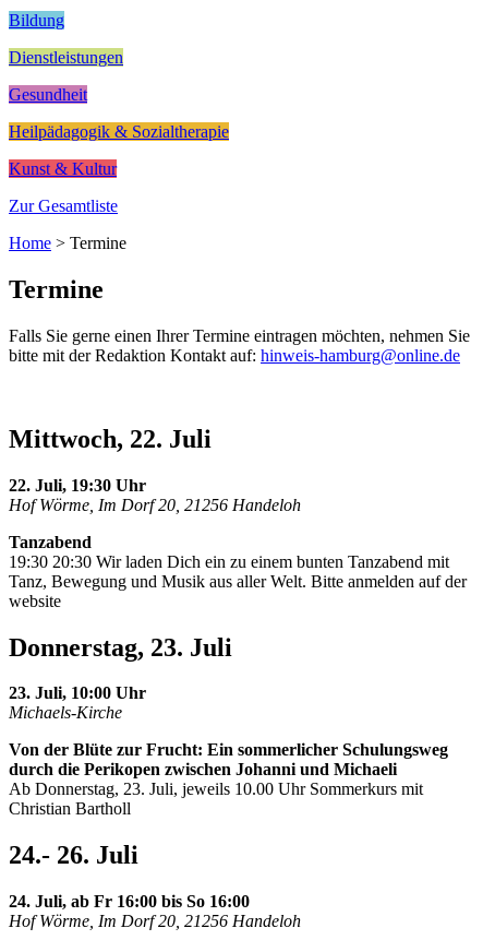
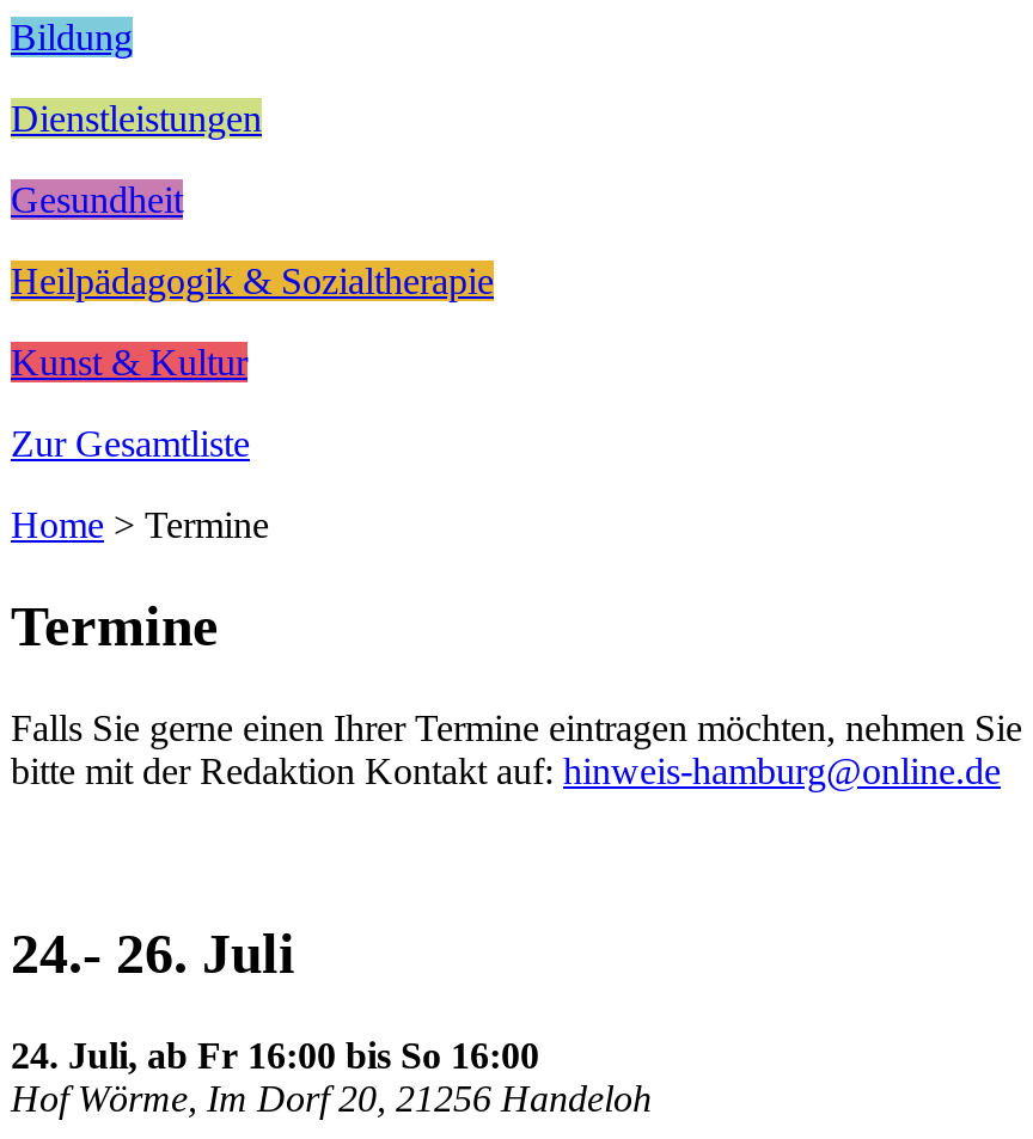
- Mittwoch, 22. Juli
- 22. Juli, 19:30 Uhr
- Hof Wörme, Im Dorf 20, 21256 Handeloh
- Tanzabend
- 19:30 20:30 Wir laden Dich ein zu einem bunten Tanzabend mit
- Tanz, Bewegung und Musik aus aller Welt. Bitte anmelden auf der
- website
- Donnerstag, 23. Juli
- 23. Juli, 10:00 Uhr
- Michaels-Kirche
- Von der Blüte zur Frucht: Ein sommerlicher Schulungsweg
- durch die Perikopen zwischen Johanni und Michaeli
- Ab Donnerstag, 23. Juli, jeweils 10.00 Uhr Sommerkurs mit
- Christian Bartholl
